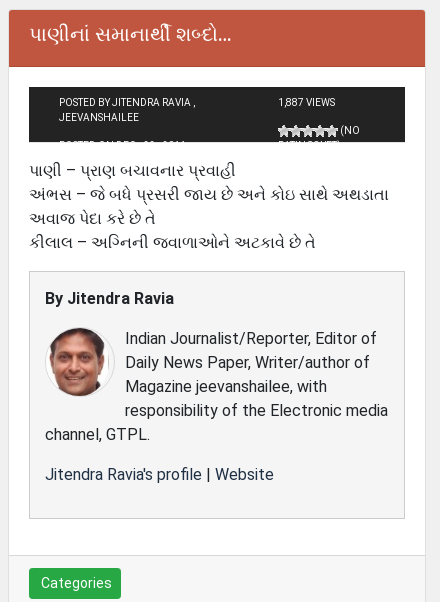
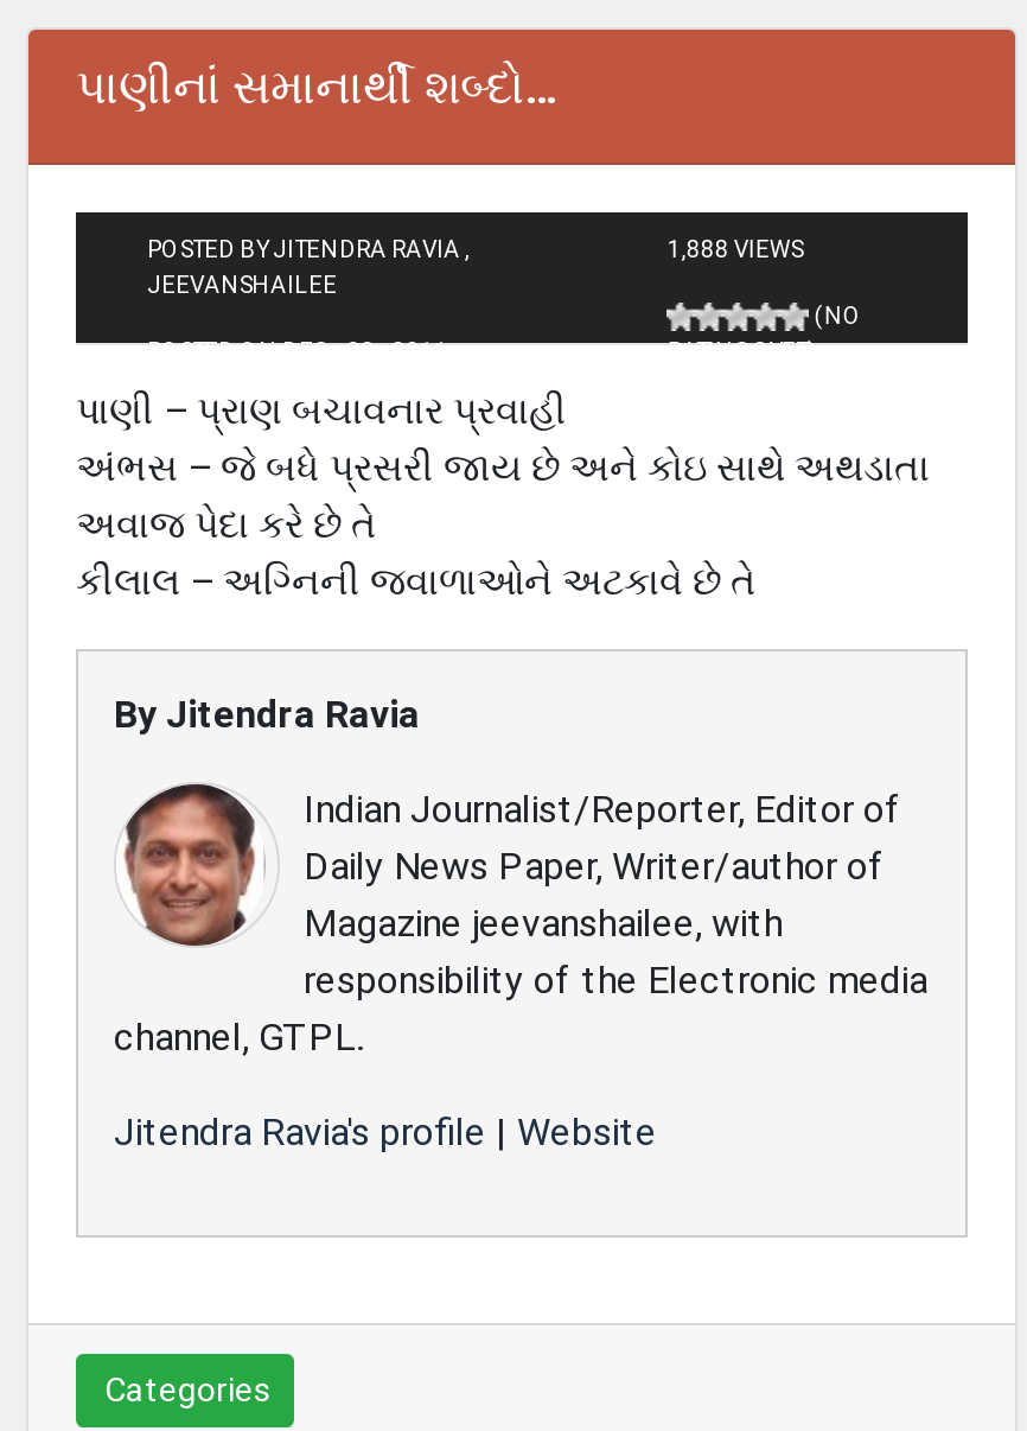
- 1,887 VIEWS
+ 1,888 VIEWS
